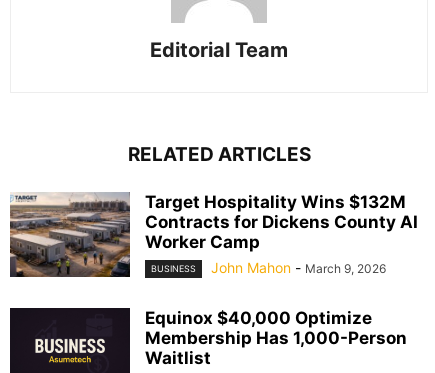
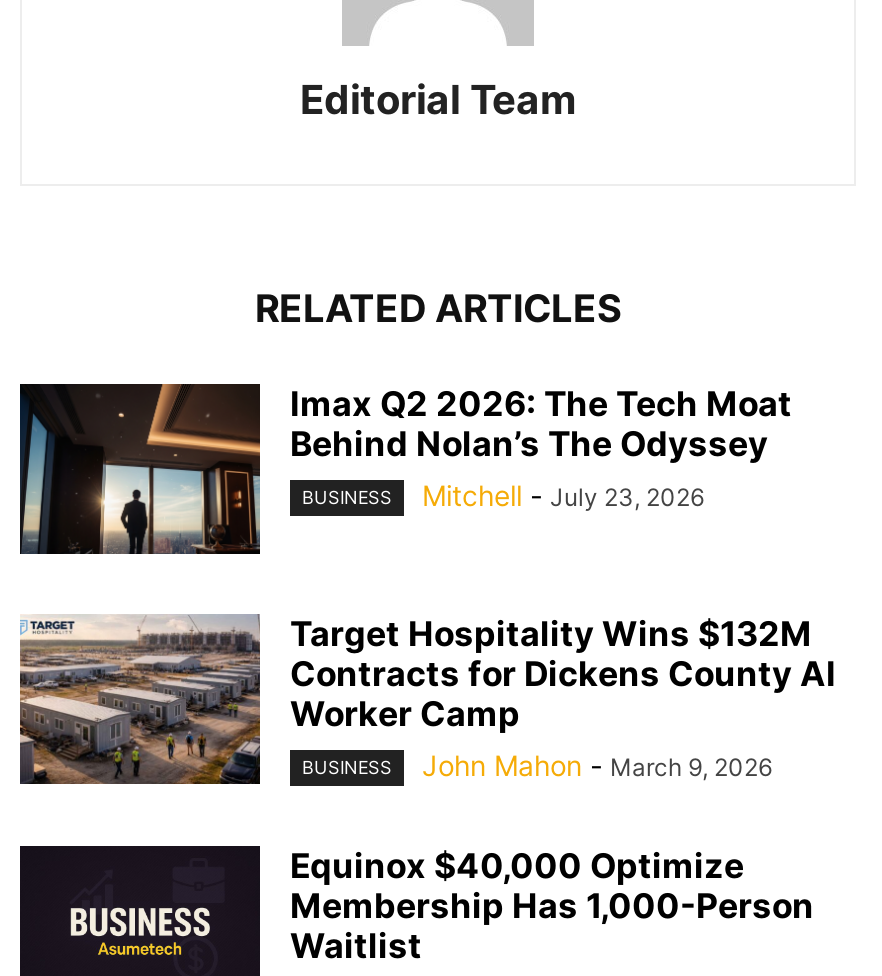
+ [image]
+ Imax Q2 2026: The Tech Moat
+ Behind Nolan’s The Odyssey
+ BUSINESS
+ Mitchell - July 23, 2026
